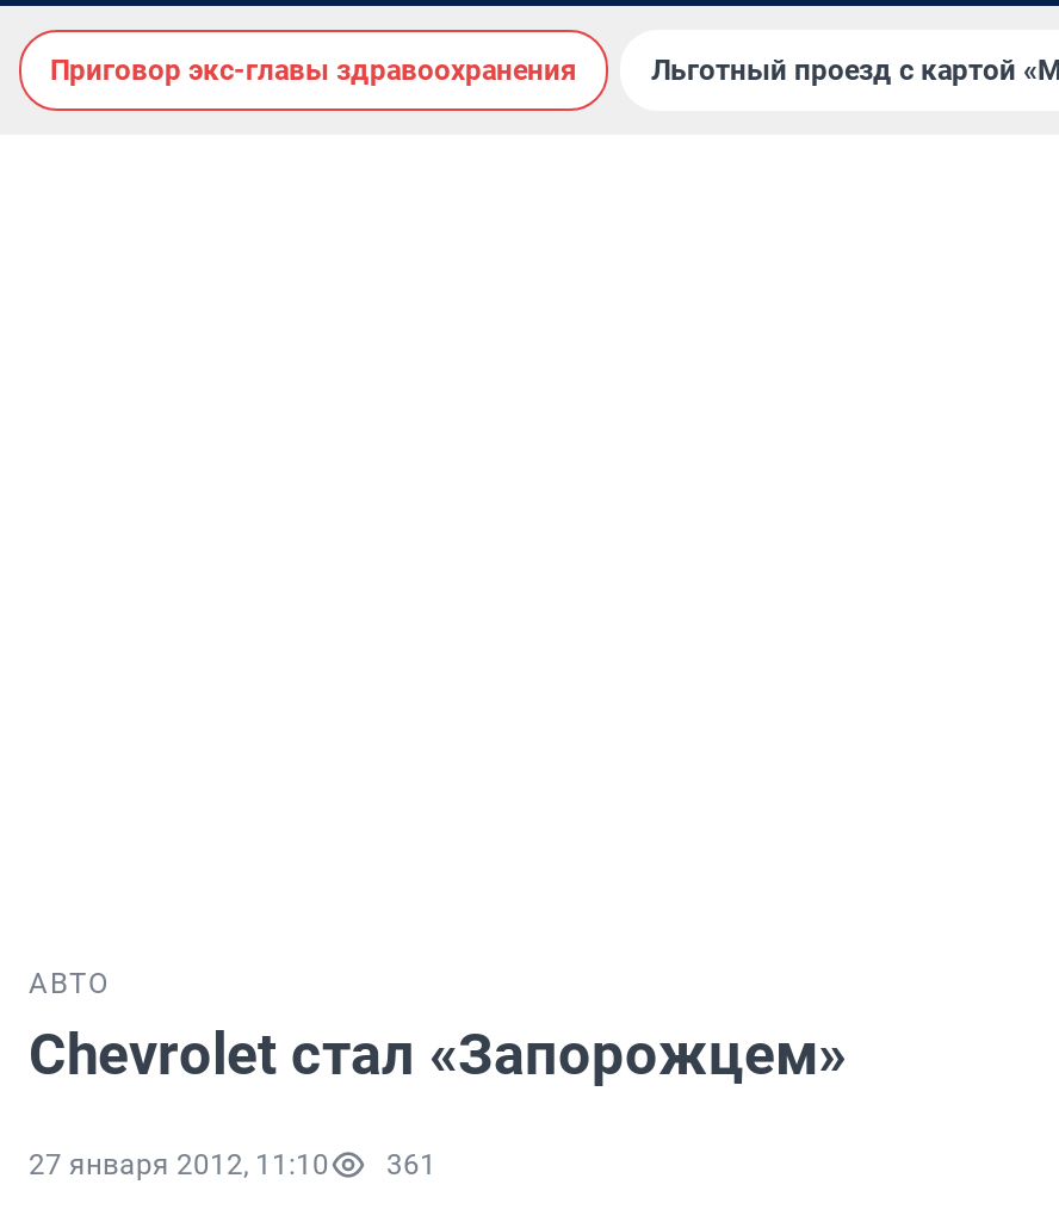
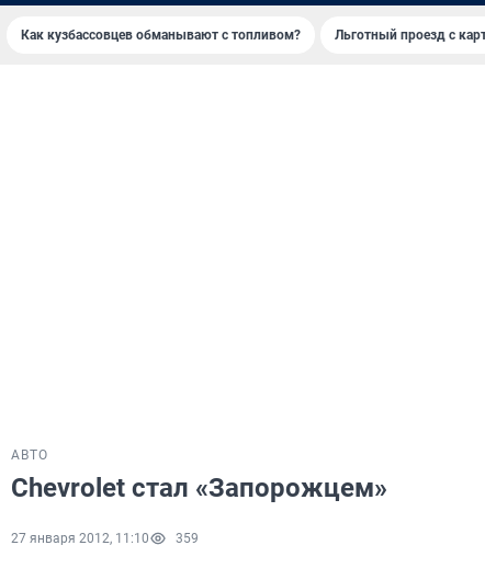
- Приговор экс-главы здравоохранения
+ Как кузбассовцев обманывают с топливом?

- 27 января 2012, 11:10 361
+ 27 января 2012, 11:10 359
